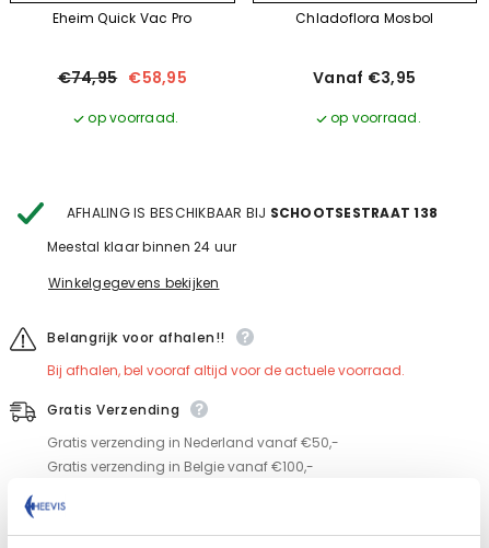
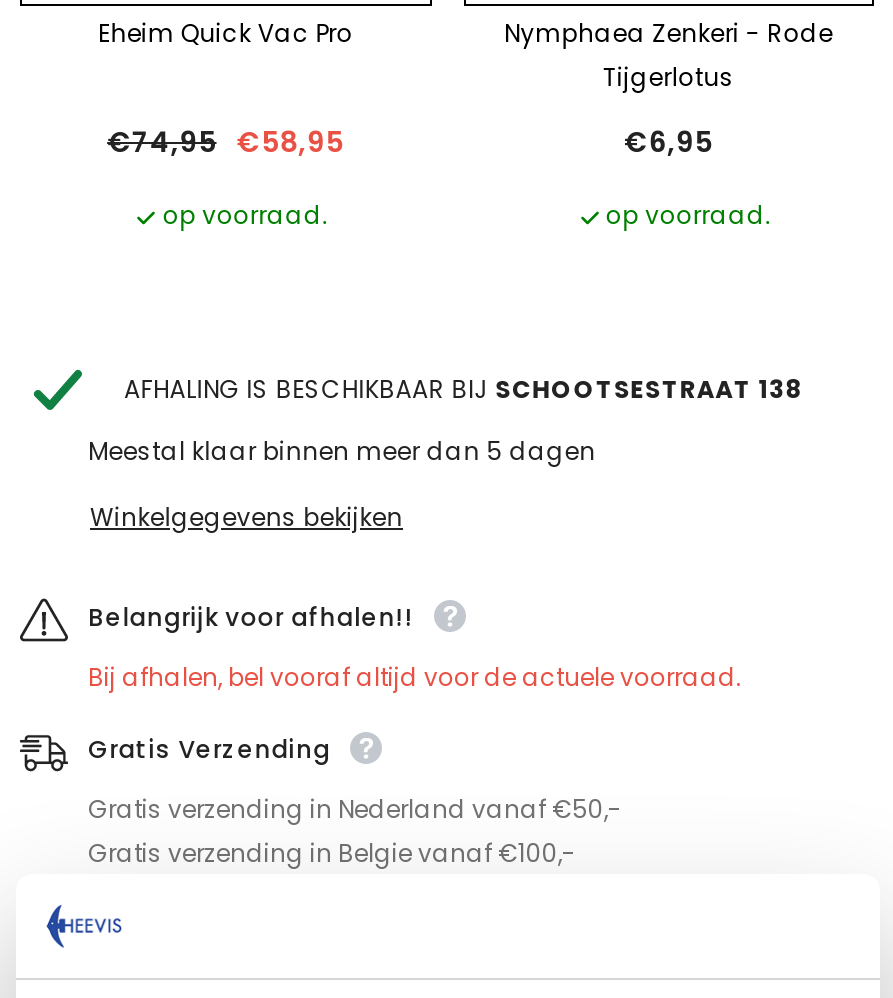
- Chladoflora Mosbol
+ Nymphaea Zenkeri - Rode
+ Tijgerlotus

- Vanaf €3,95
+ €6,95

- Meestal klaar binnen 24 uur
+ Meestal klaar binnen meer dan 5 dagen
